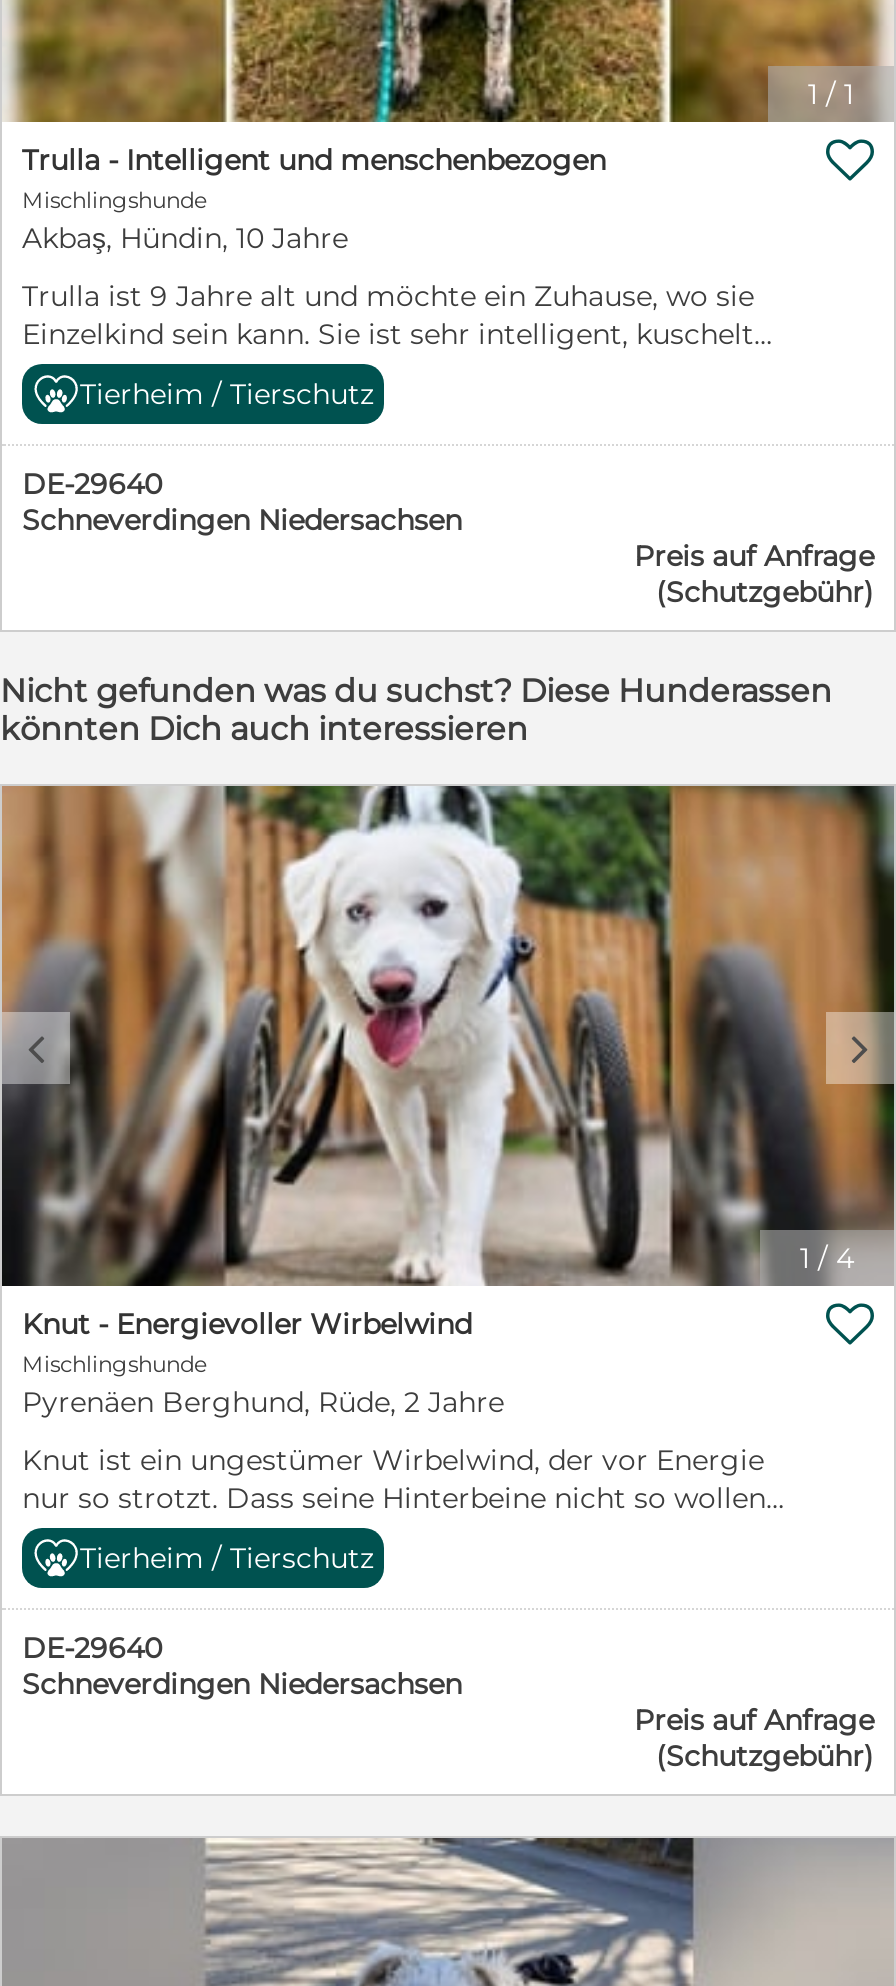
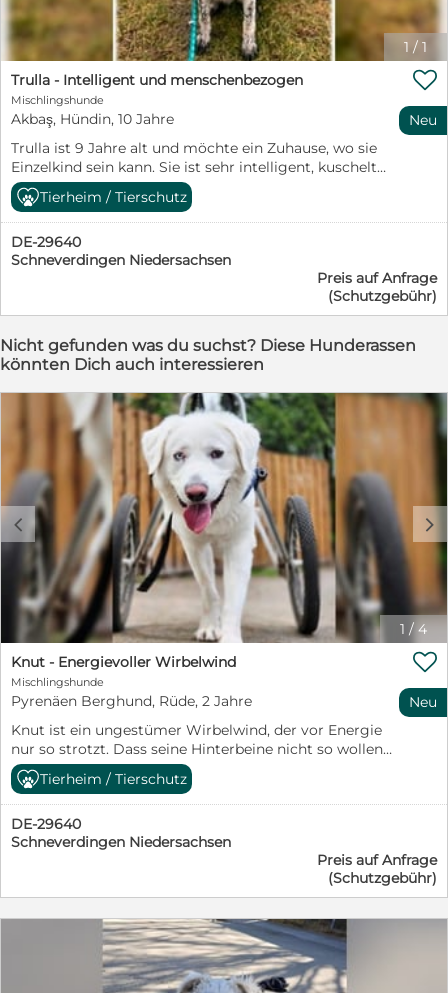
+ Neu

+ Neu
